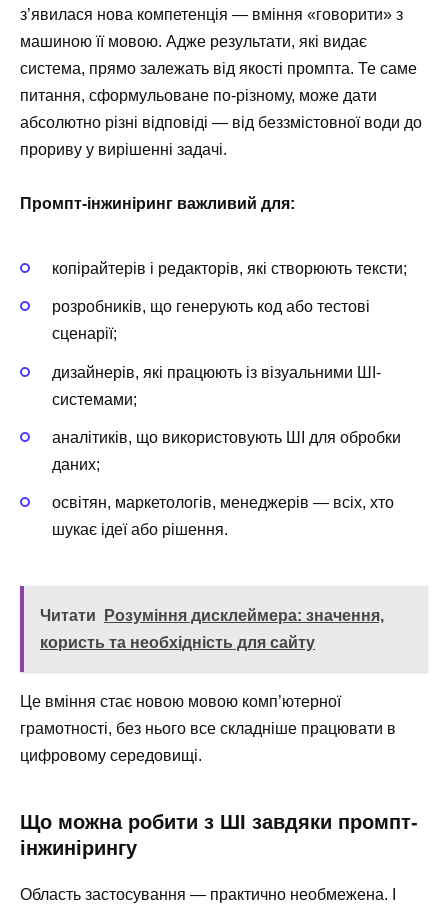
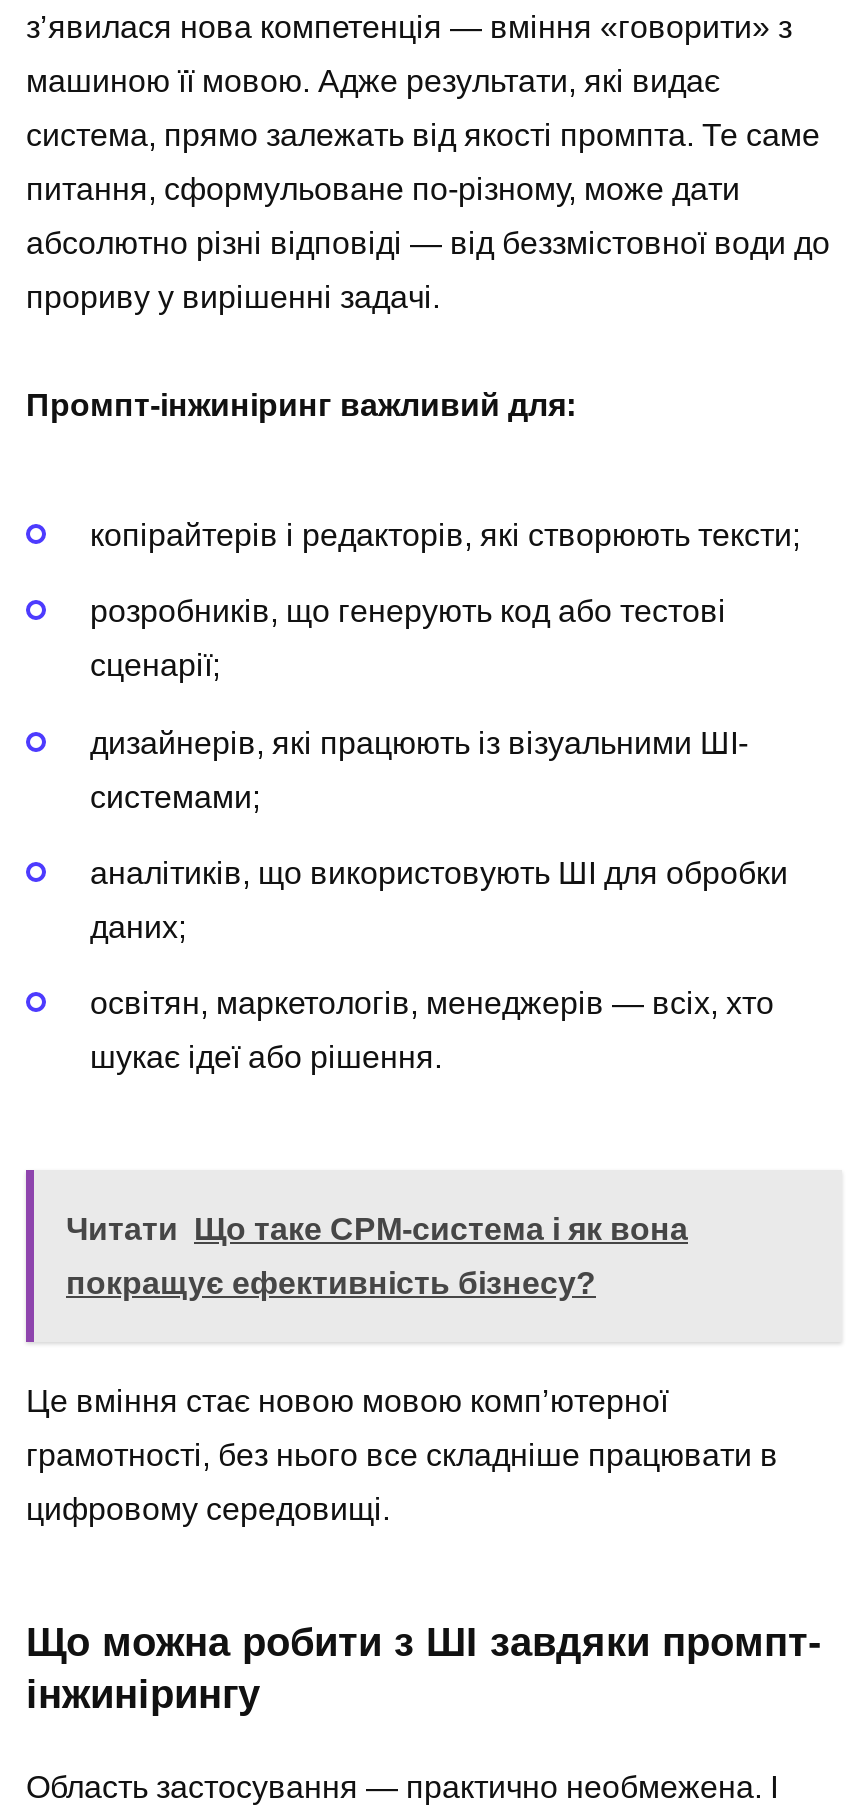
- Читати Розуміння дисклеймера: значення,
+ Читати Що таке СРМ-система і як вона

- користь та необхідність для сайту
+ покращує ефективність бізнесу?
